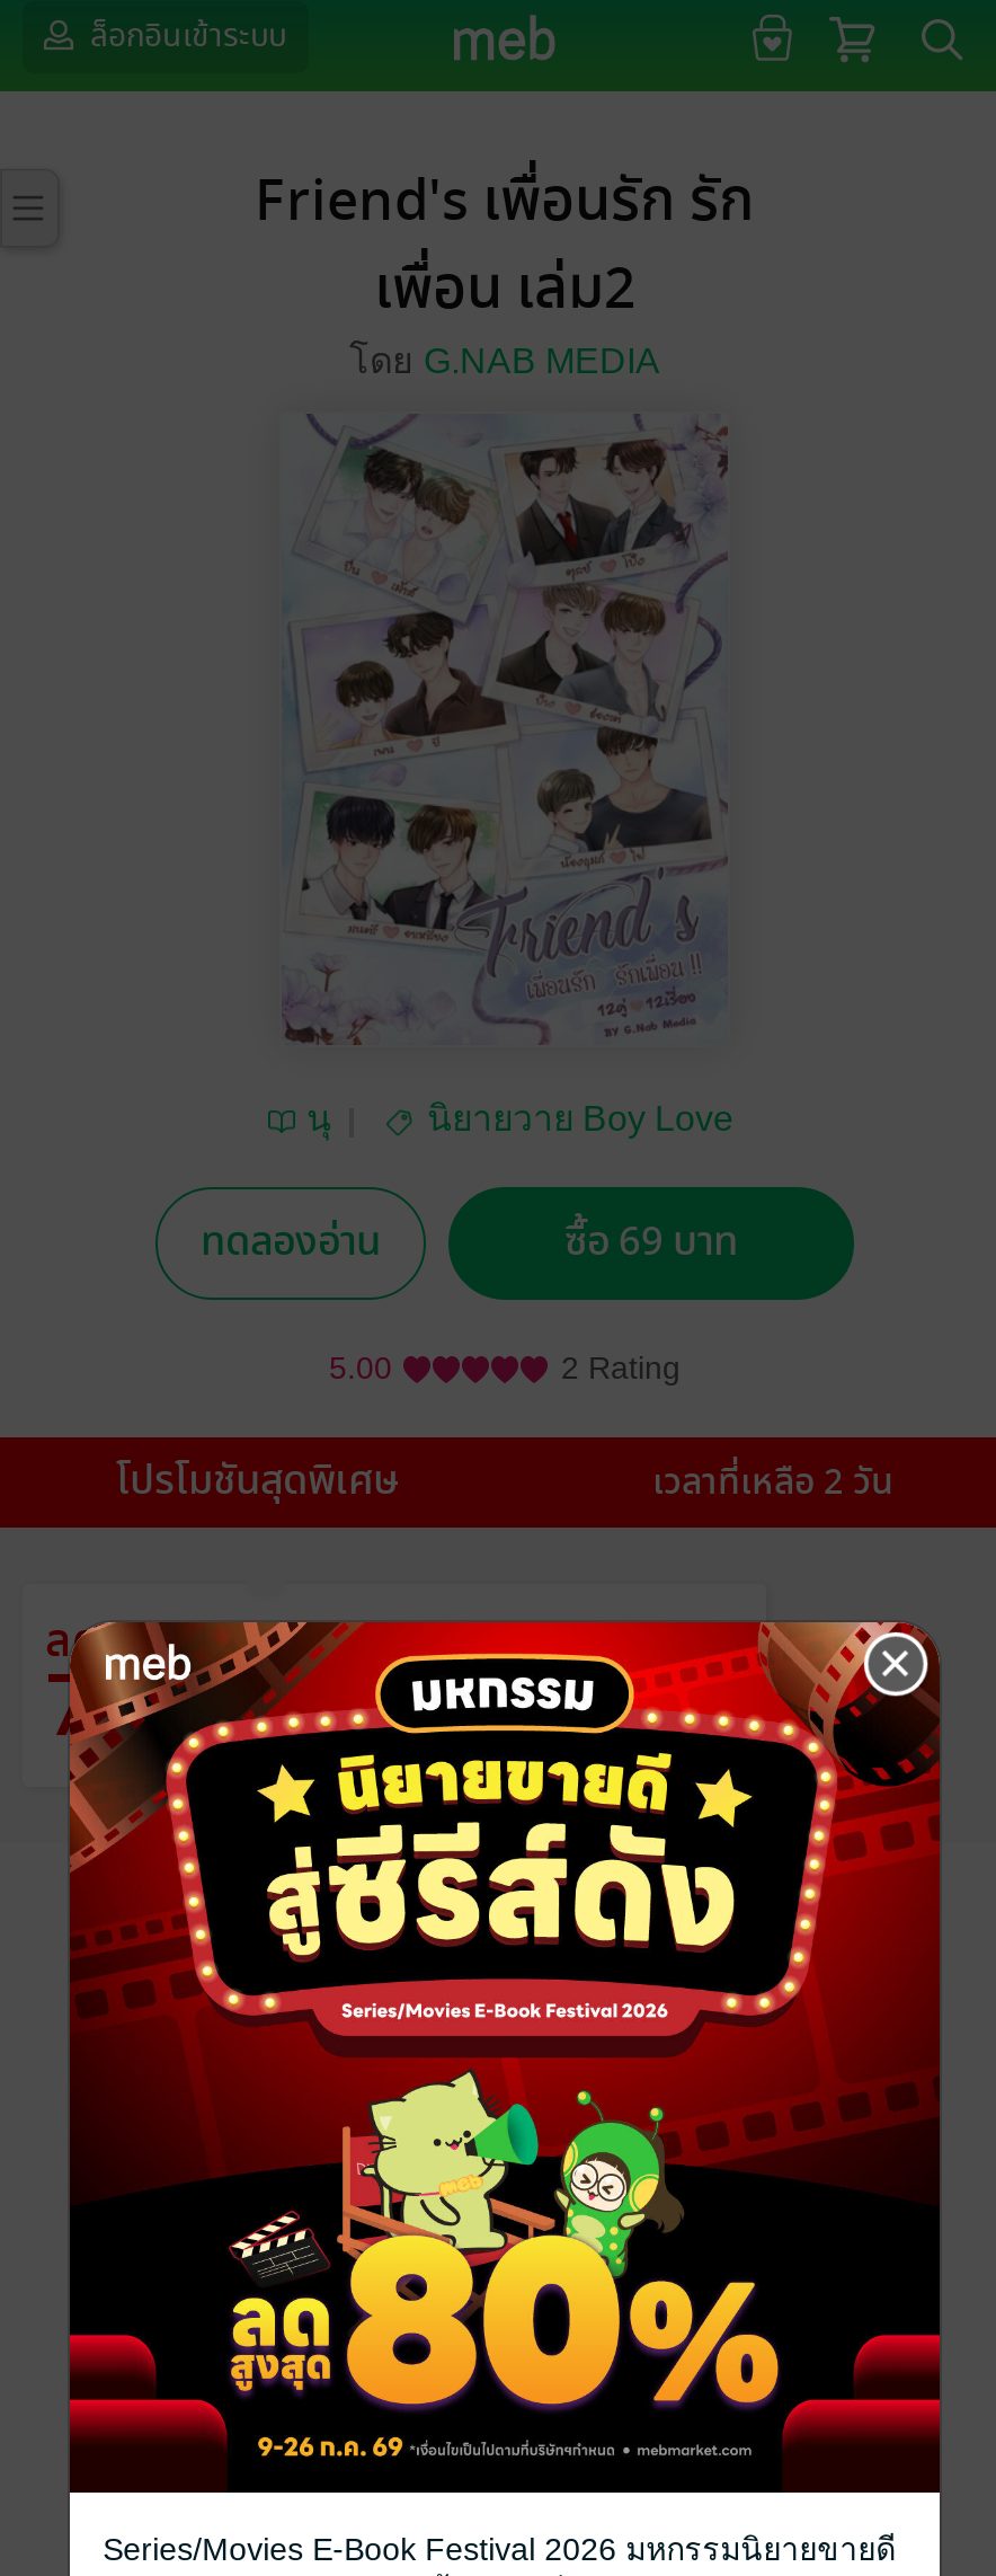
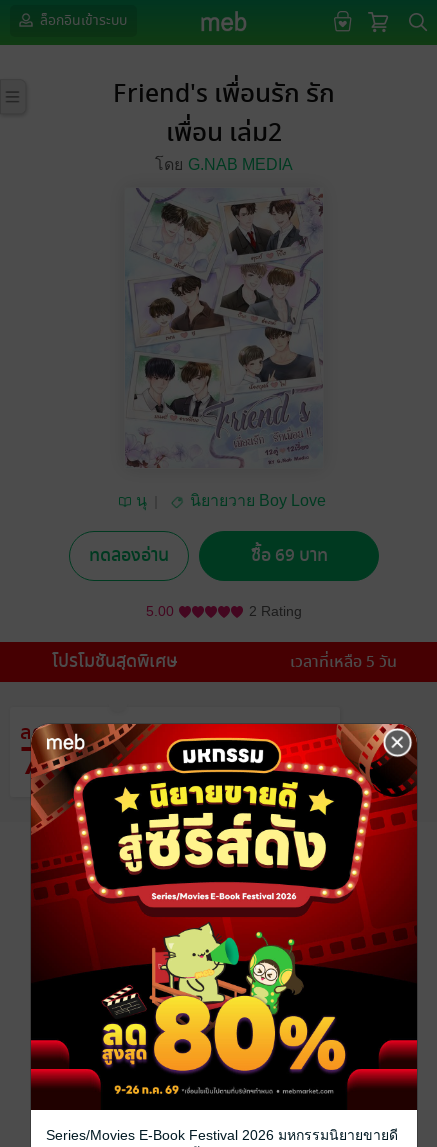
- เวลาที่เหลือ 2 วัน
+ เวลาที่เหลือ 5 วัน
